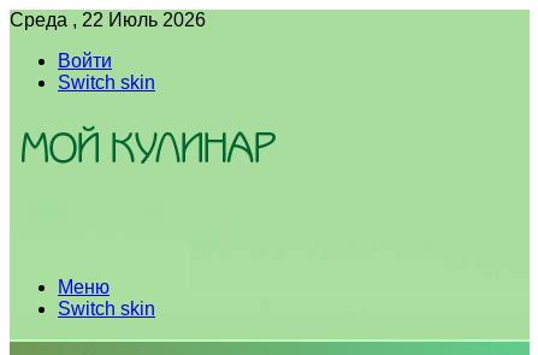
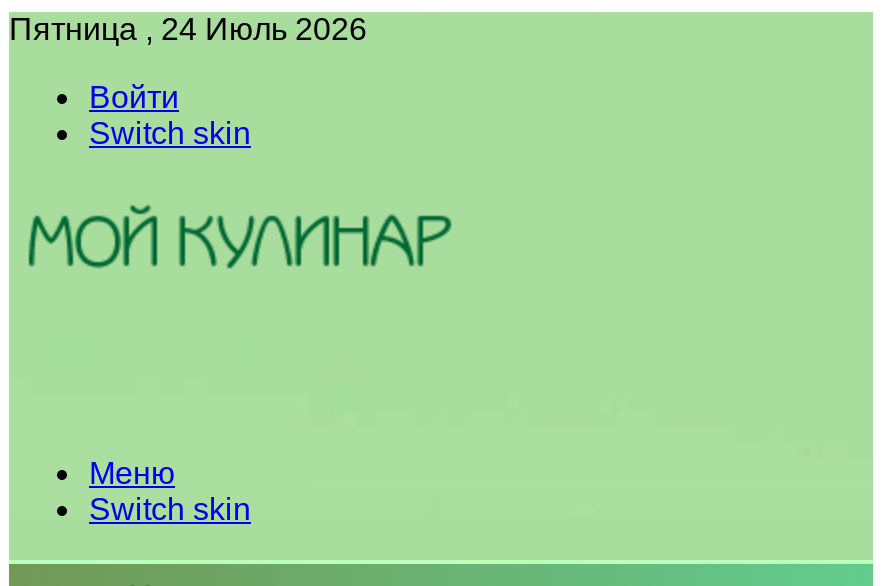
- Среда , 22 Июль 2026
+ Пятница , 24 Июль 2026
